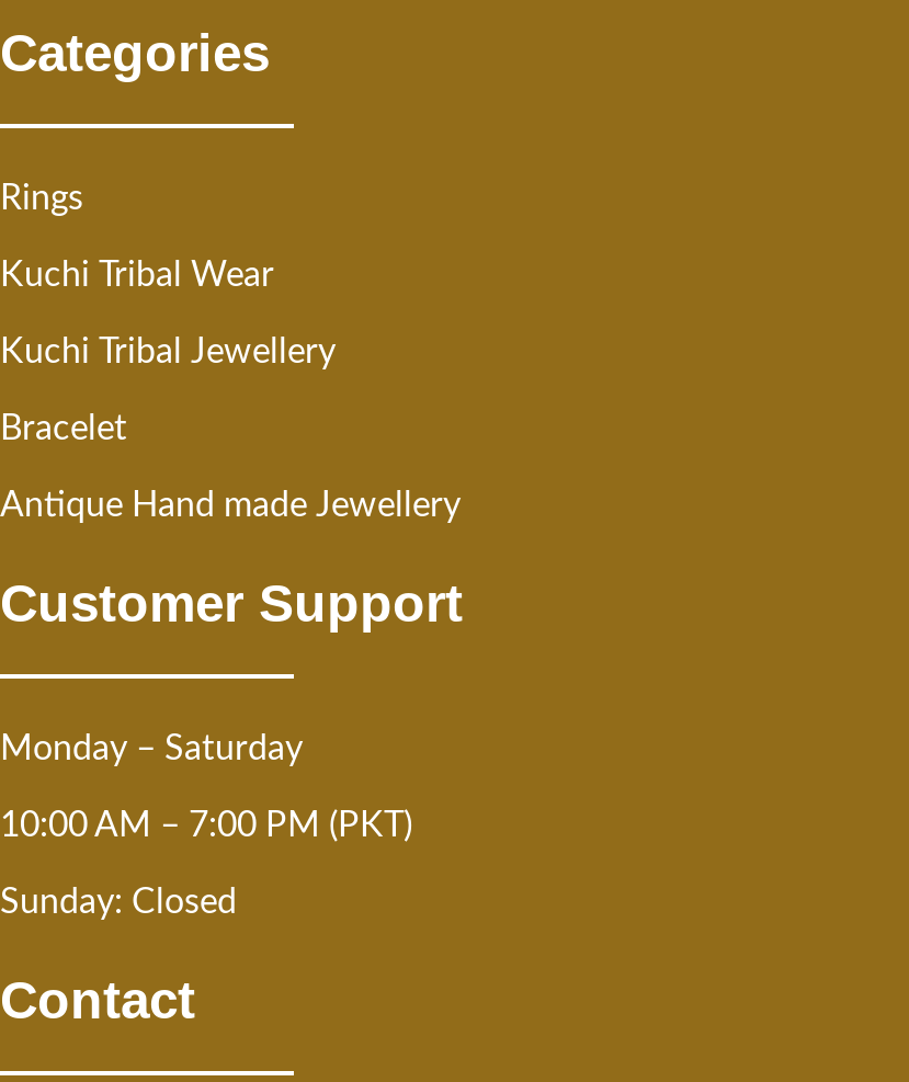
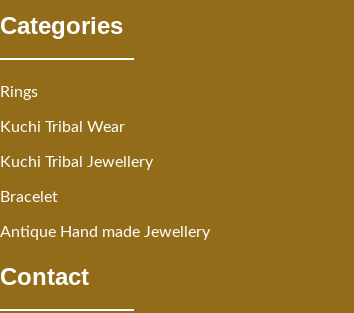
- Customer Support
- Monday – Saturday
- 10:00 AM – 7:00 PM (PKT)
- Sunday: Closed
